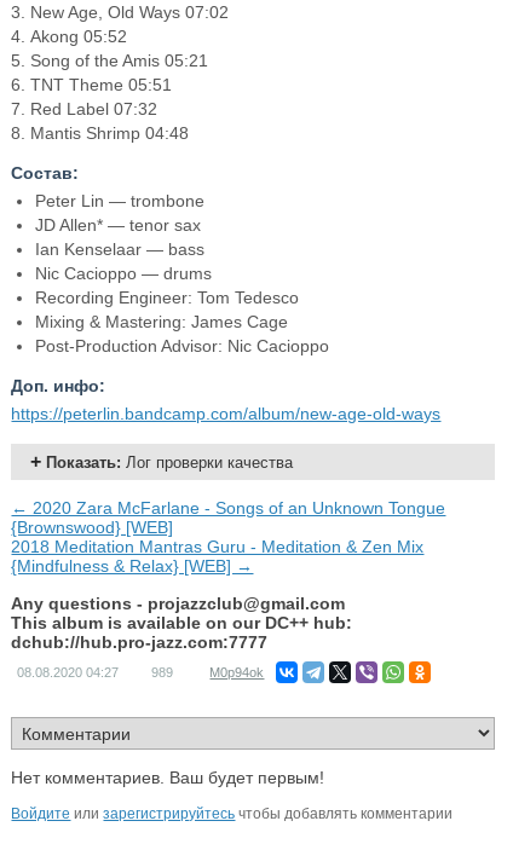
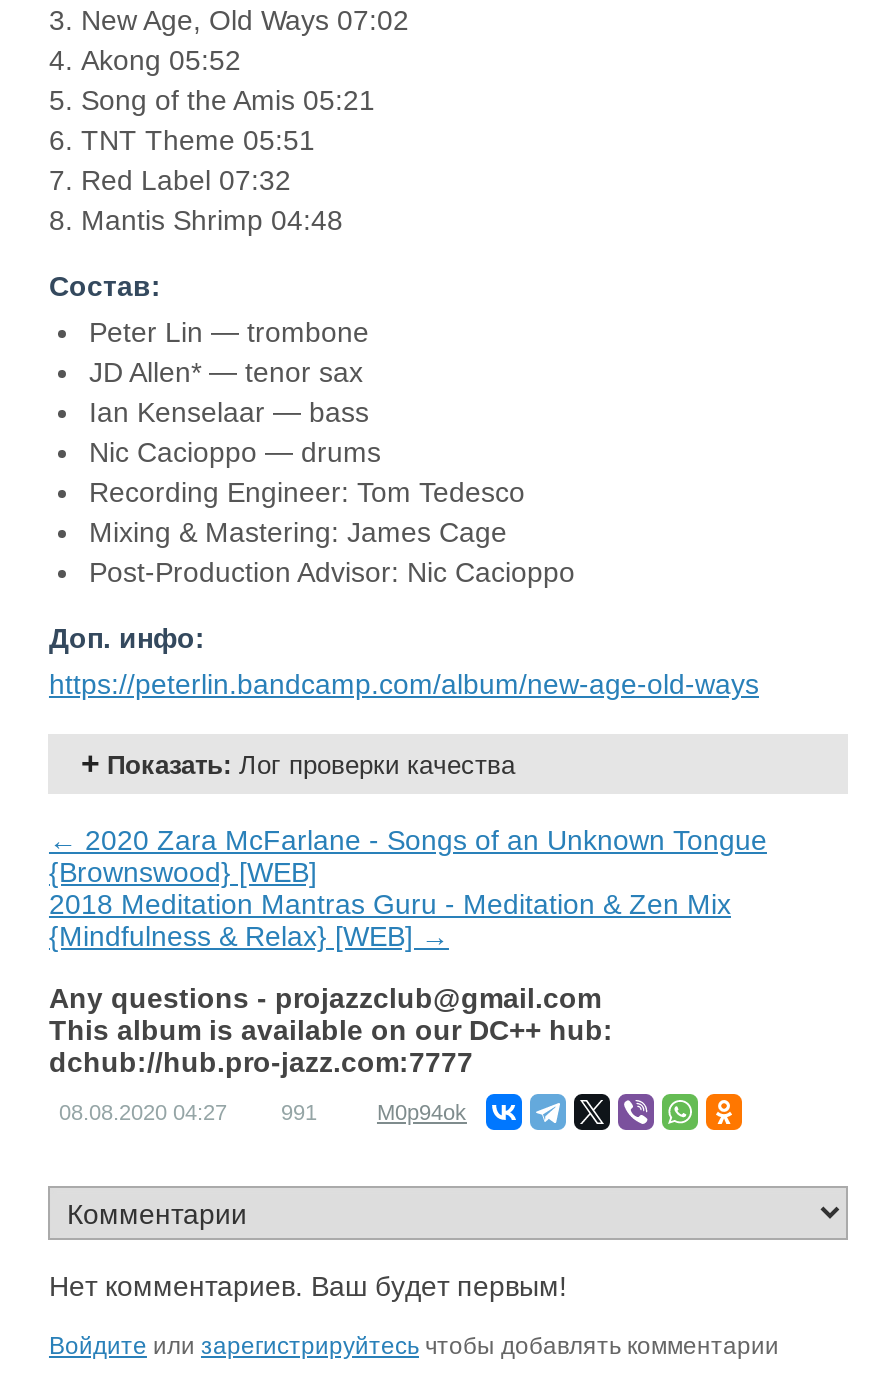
- 989
+ 991
